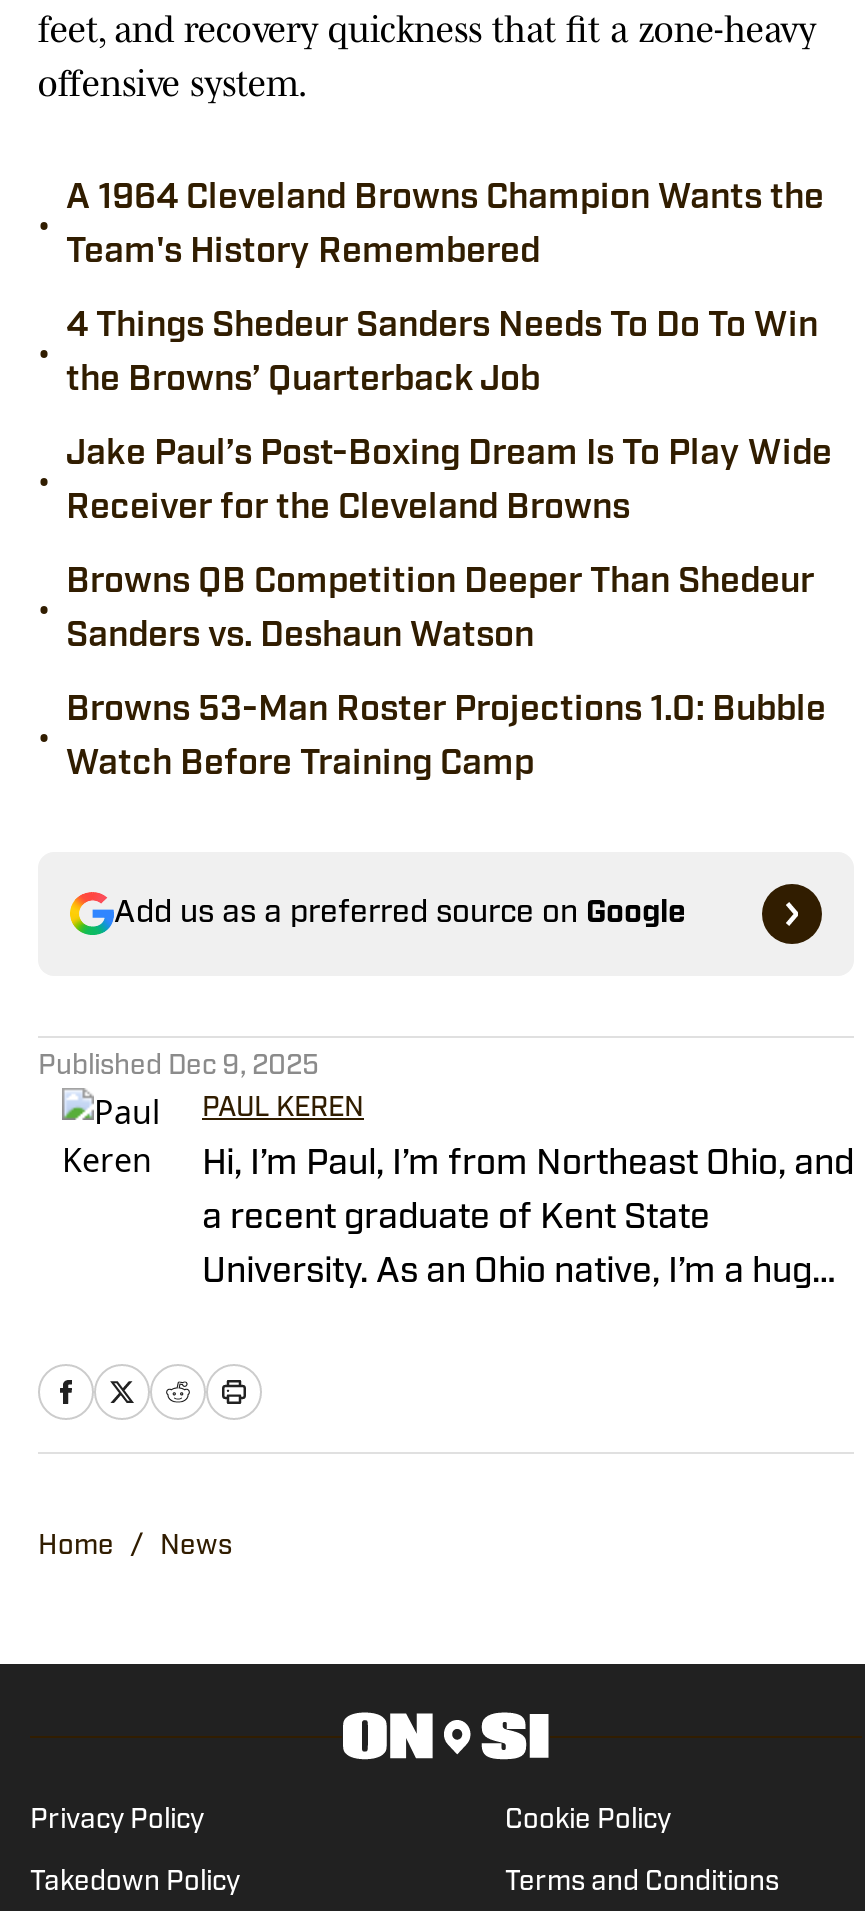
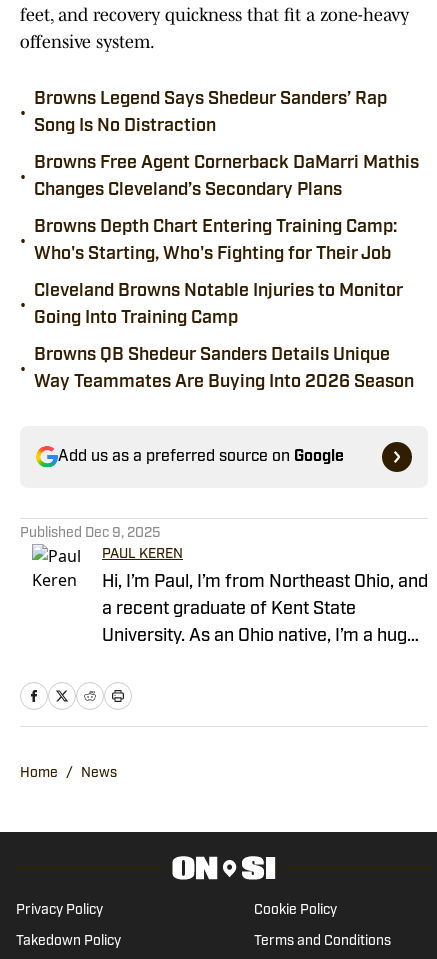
- A 1964 Cleveland Browns Champion Wants the
- Team's History Remembered
+ Browns Legend Says Shedeur Sanders’ Rap
+ Song Is No Distraction

- 4 Things Shedeur Sanders Needs To Do To Win
- the Browns’ Quarterback Job
+ Browns Free Agent Cornerback DaMarri Mathis
+ Changes Cleveland’s Secondary Plans

- Jake Paul’s Post-Boxing Dream Is To Play Wide
- Receiver for the Cleveland Browns
+ Browns Depth Chart Entering Training Camp:
+ Who's Starting, Who's Fighting for Their Job

- Browns QB Competition Deeper Than Shedeur
- Sanders vs. Deshaun Watson
+ Cleveland Browns Notable Injuries to Monitor
+ Going Into Training Camp

- Browns 53-Man Roster Projections 1.0: Bubble
- Watch Before Training Camp
+ Browns QB Shedeur Sanders Details Unique
+ Way Teammates Are Buying Into 2026 Season
